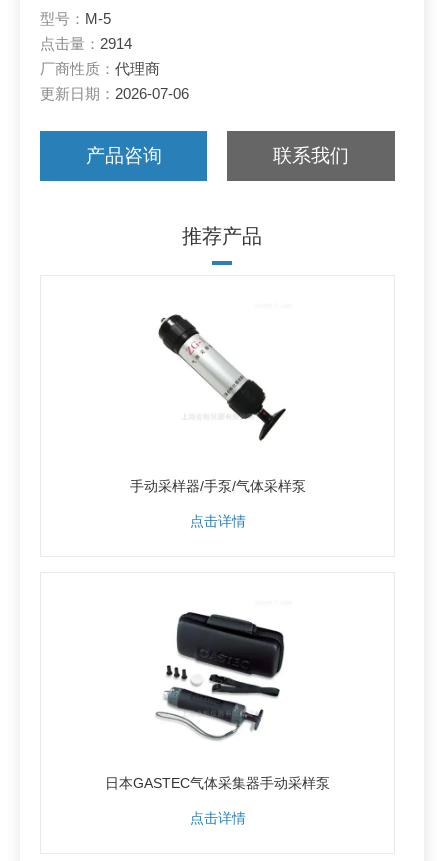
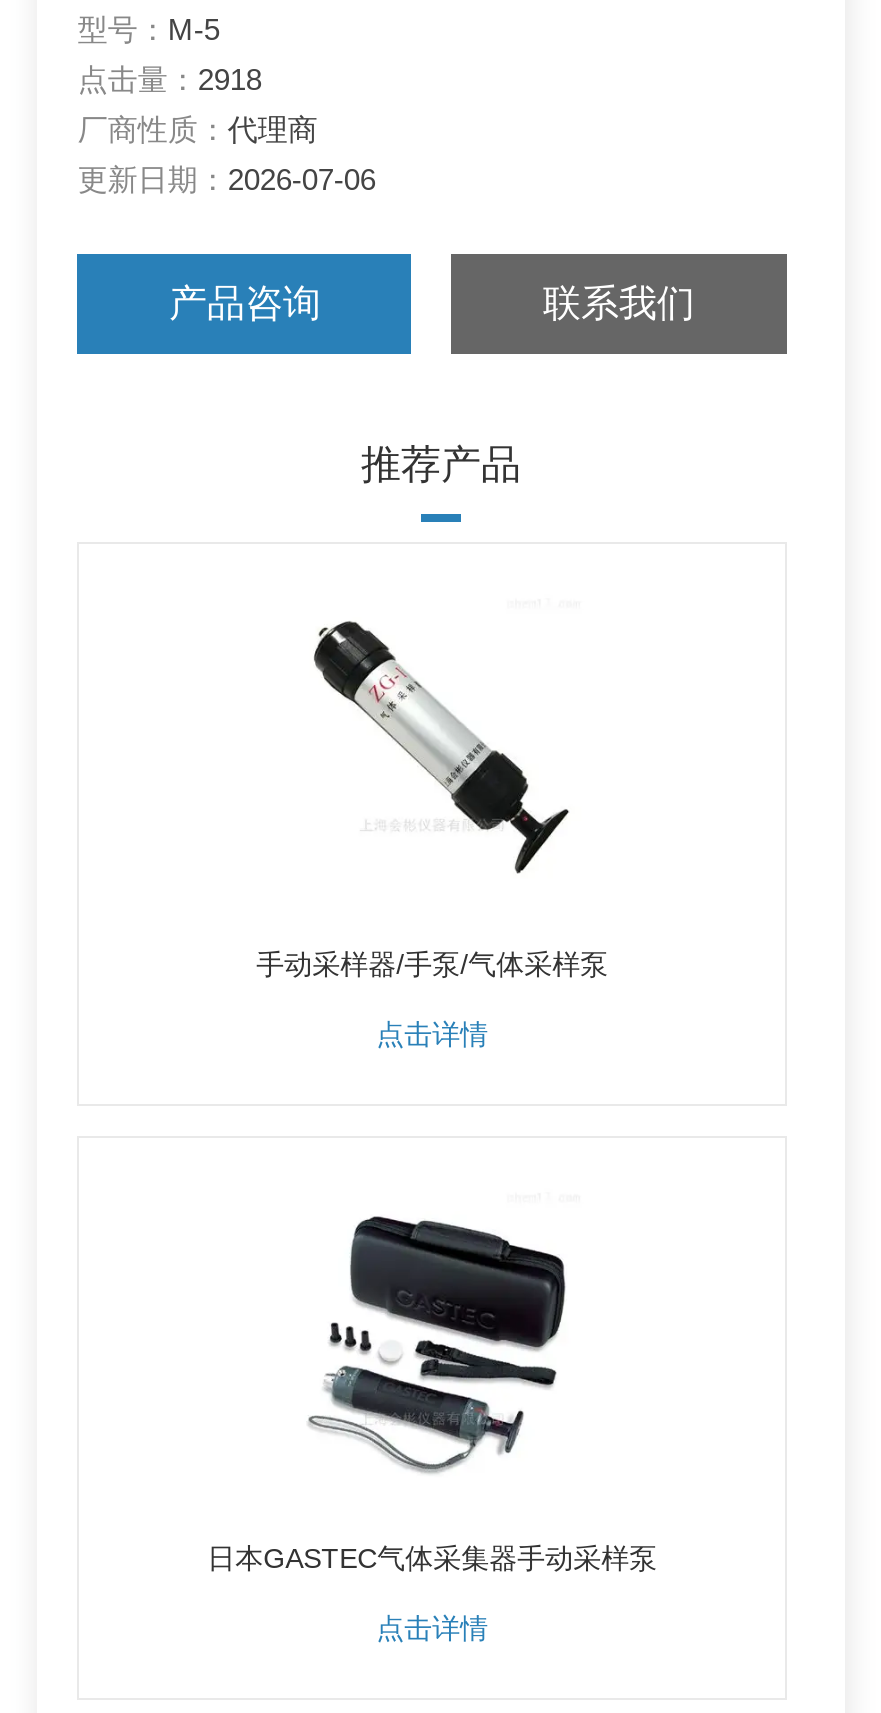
- 点击量：2914
+ 点击量：2918
